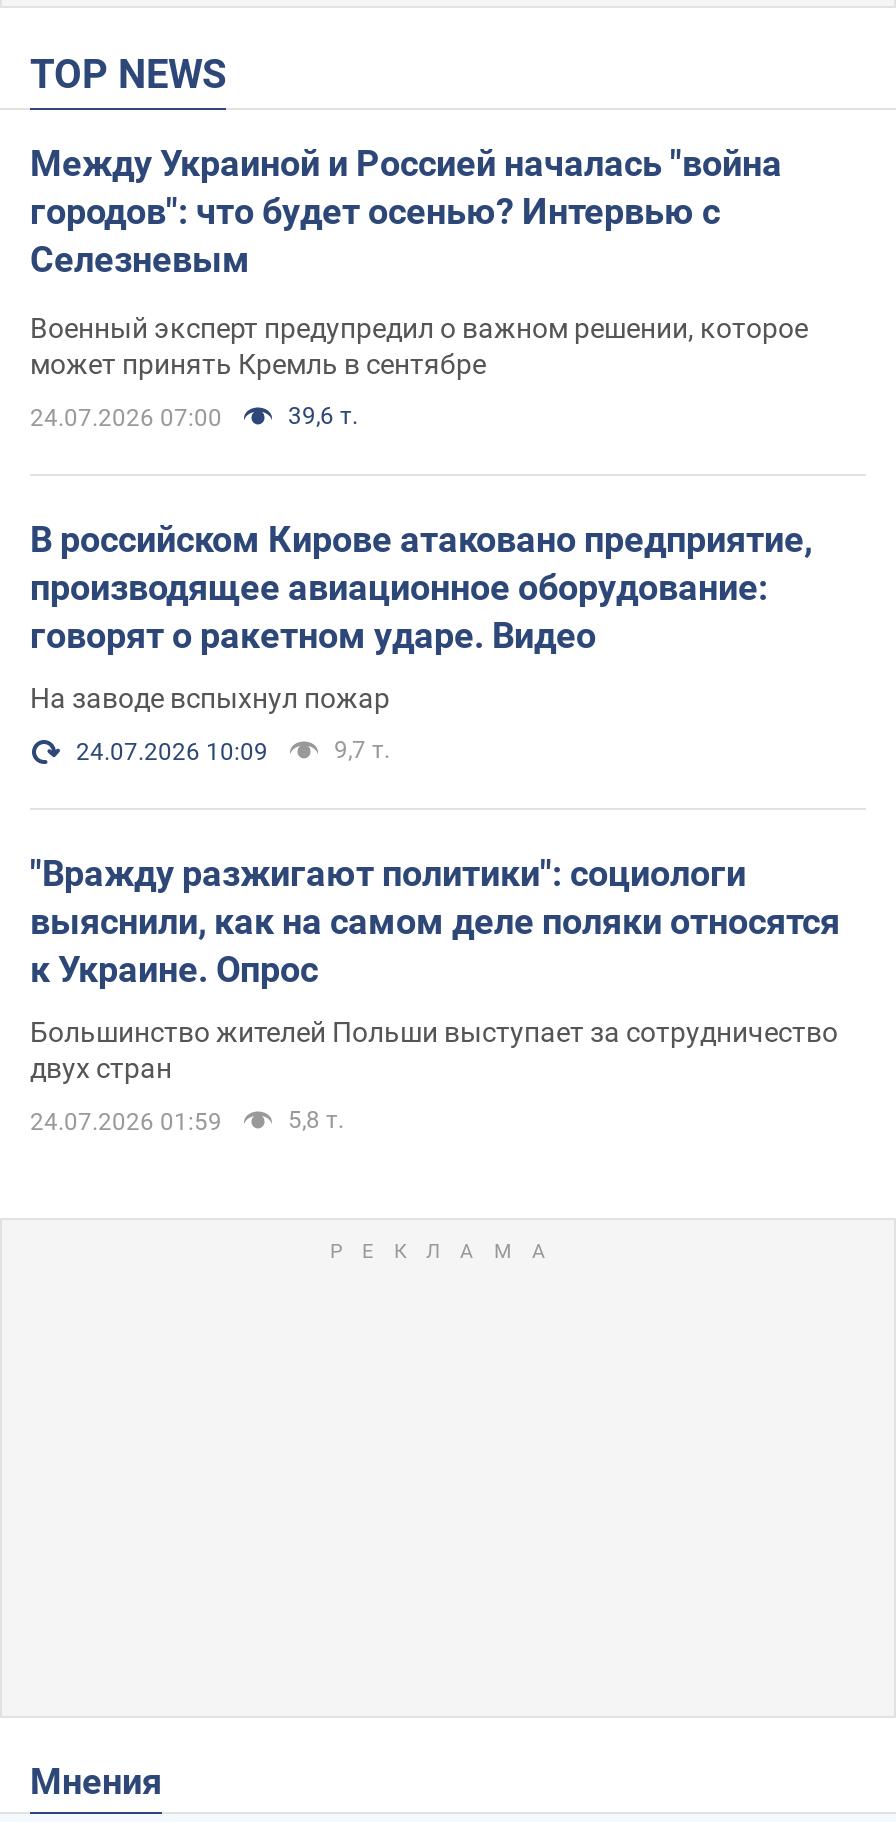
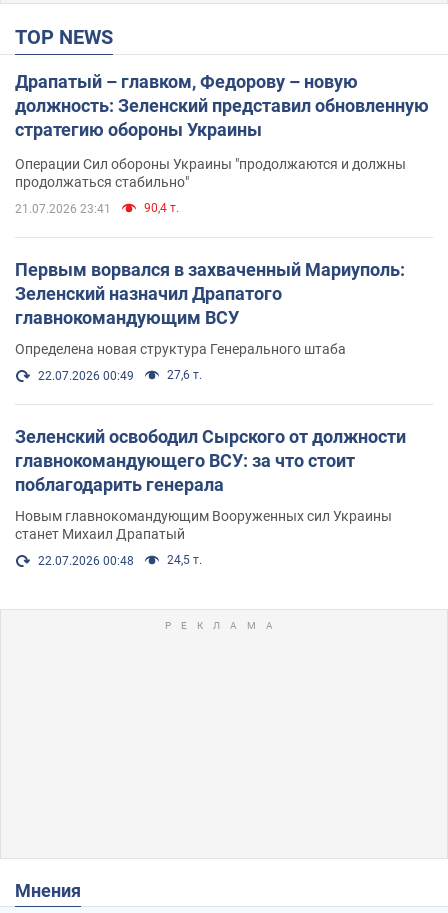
- Между Украиной и Россией началась "война
- городов": что будет осенью? Интервью с
- Селезневым
+ Драпатый – главком, Федорову – новую
+ должность: Зеленский представил обновленную
+ стратегию обороны Украины

- Военный эксперт предупредил о важном решении, которое
- может принять Кремль в сентябре
+ Операции Сил обороны Украины "продолжаются и должны
+ продолжаться стабильно"

- 24.07.2026 07:00
- 39,6 т.
+ 21.07.2026 23:41
+ 90,4 т.

- В российском Кирове атаковано предприятие,
- производящее авиационное оборудование:
- говорят о ракетном ударе. Видео
+ Первым ворвался в захваченный Мариуполь:
+ Зеленский назначил Драпатого
+ главнокомандующим ВСУ

- На заводе вспыхнул пожар
+ Определена новая структура Генерального штаба

- 24.07.2026 10:09
- 9,7 т.
+ 22.07.2026 00:49
+ 27,6 т.

- "Вражду разжигают политики": социологи
- выяснили, как на самом деле поляки относятся
- к Украине. Опрос
+ Зеленский освободил Сырского от должности
+ главнокомандующего ВСУ: за что стоит
+ поблагодарить генерала

- Большинство жителей Польши выступает за сотрудничество
- двух стран
+ Новым главнокомандующим Вооруженных сил Украины
+ станет Михаил Драпатый

- 24.07.2026 01:59
- 5,8 т.
+ 22.07.2026 00:48
+ 24,5 т.
